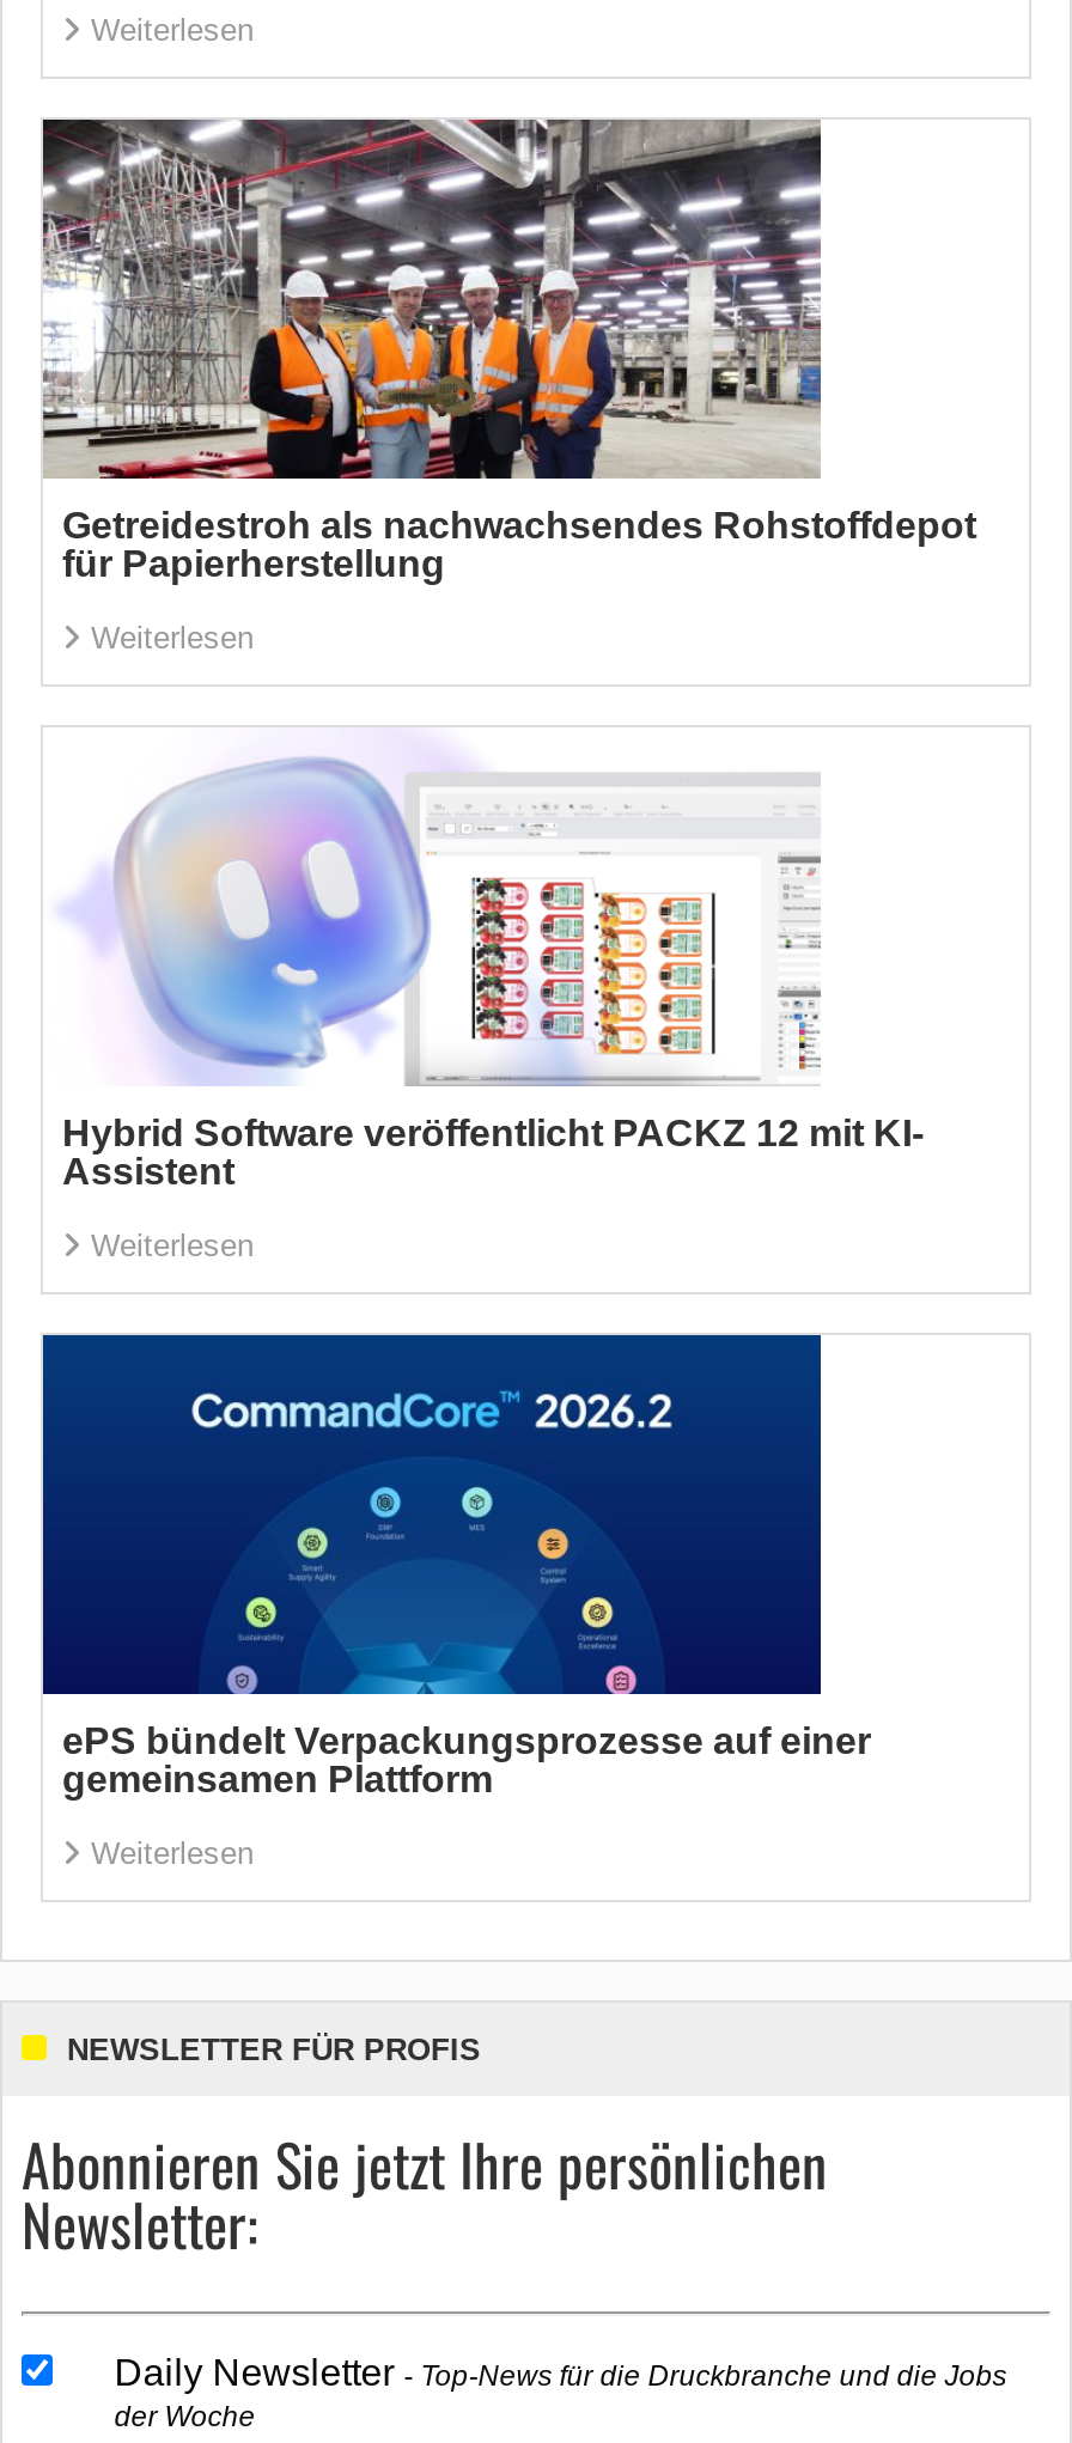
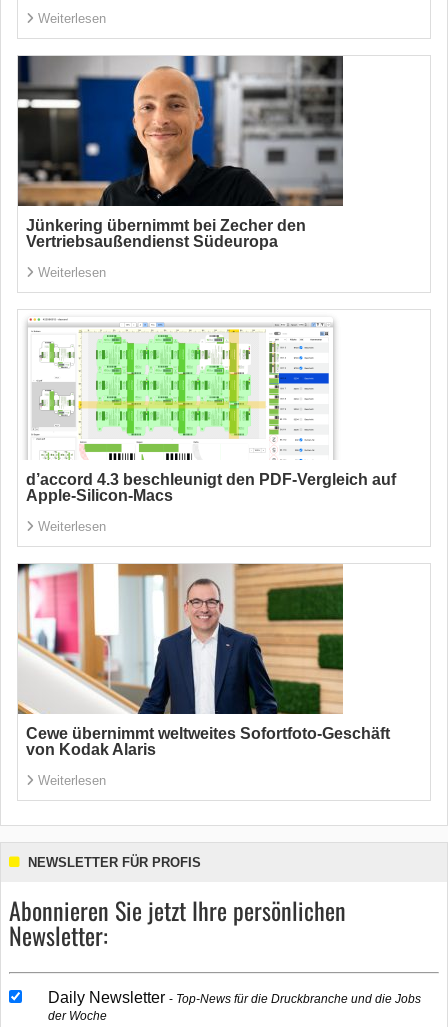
- [image]
- Getreidestroh als nachwachsendes Rohstoffdepot
- für Papierherstellung
+ [image]
+ Jünkering übernimmt bei Zecher den
+ Vertriebsaußendienst Südeuropa

- [image]
- Hybrid Software veröffentlicht PACKZ 12 mit KI-
- Assistent
+ [image]
+ d’accord 4.3 beschleunigt den PDF-Vergleich auf
+ Apple-Silicon-Macs

- [image]
- ePS bündelt Verpackungsprozesse auf einer
- gemeinsamen Plattform
+ [image]
+ Cewe übernimmt weltweites Sofortfoto-Geschäft
+ von Kodak Alaris
